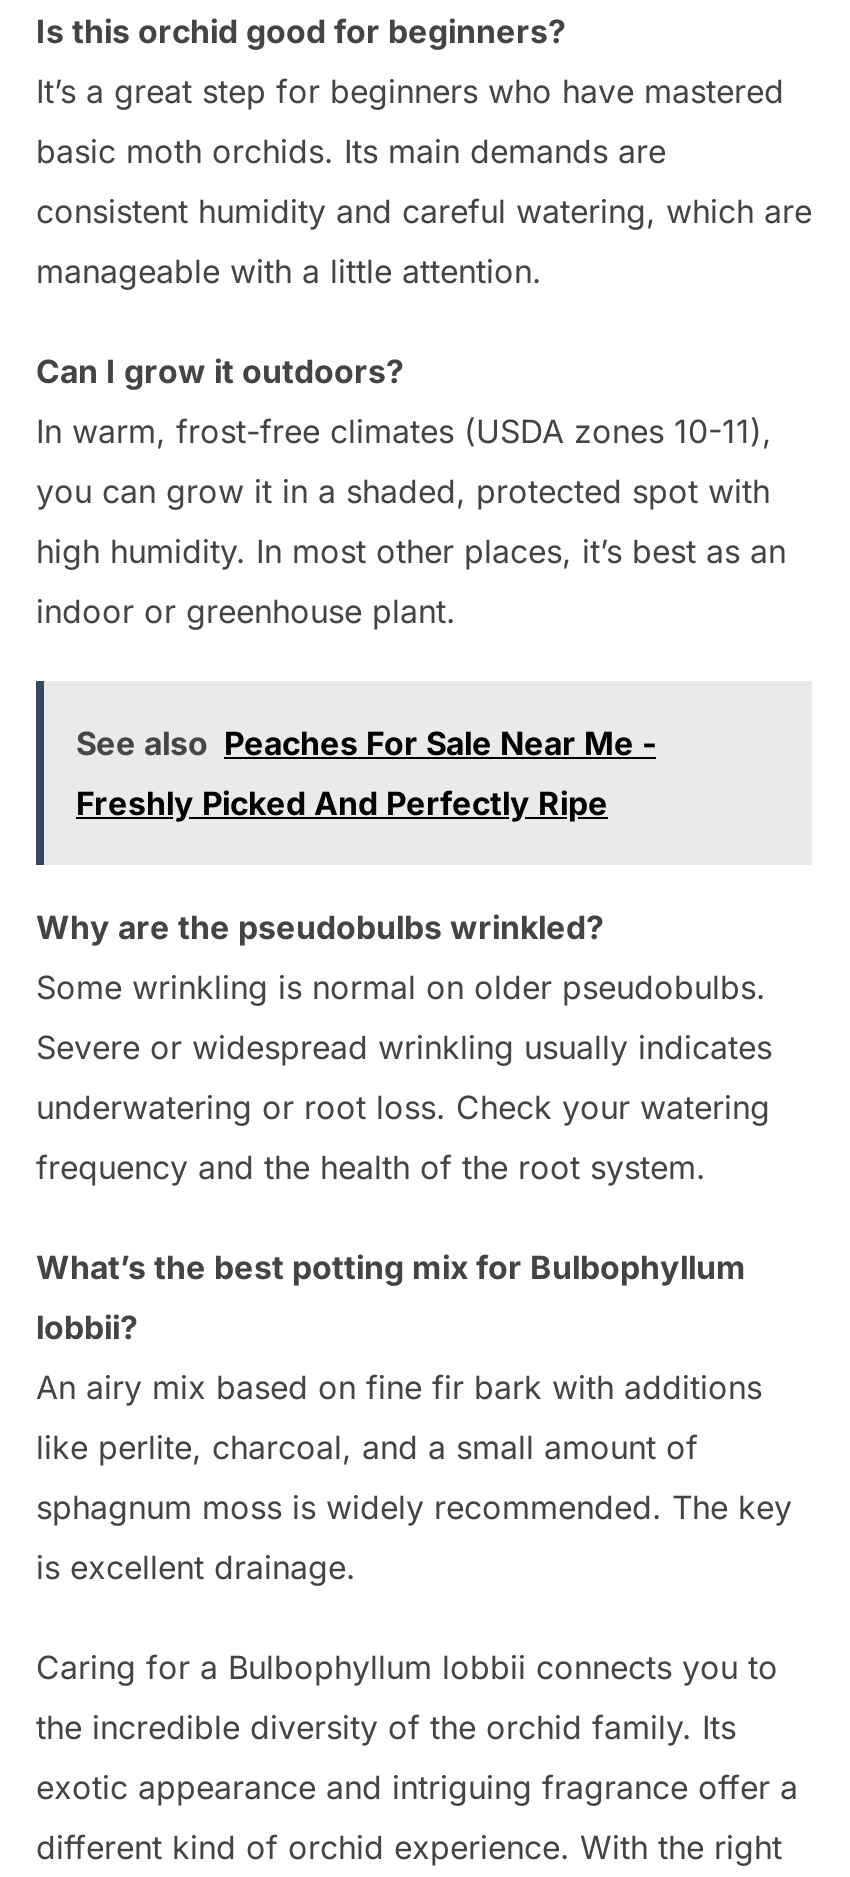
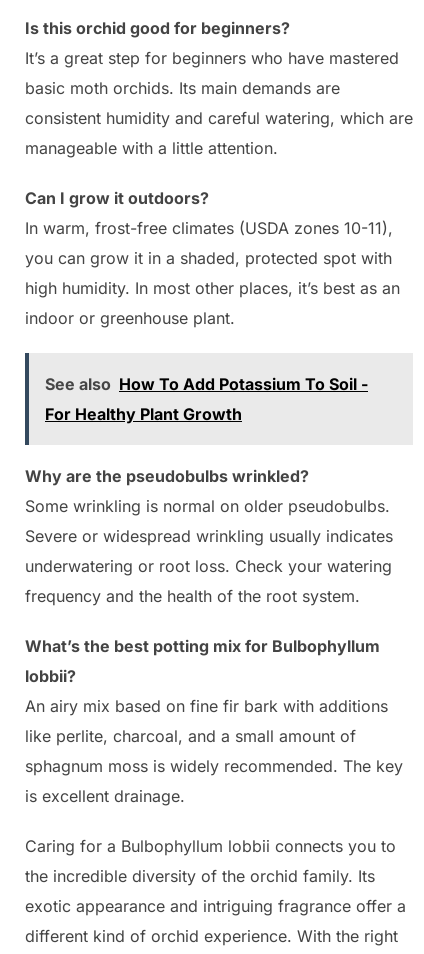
- See also Peaches For Sale Near Me -
+ See also How To Add Potassium To Soil -

- Freshly Picked And Perfectly Ripe
+ For Healthy Plant Growth
